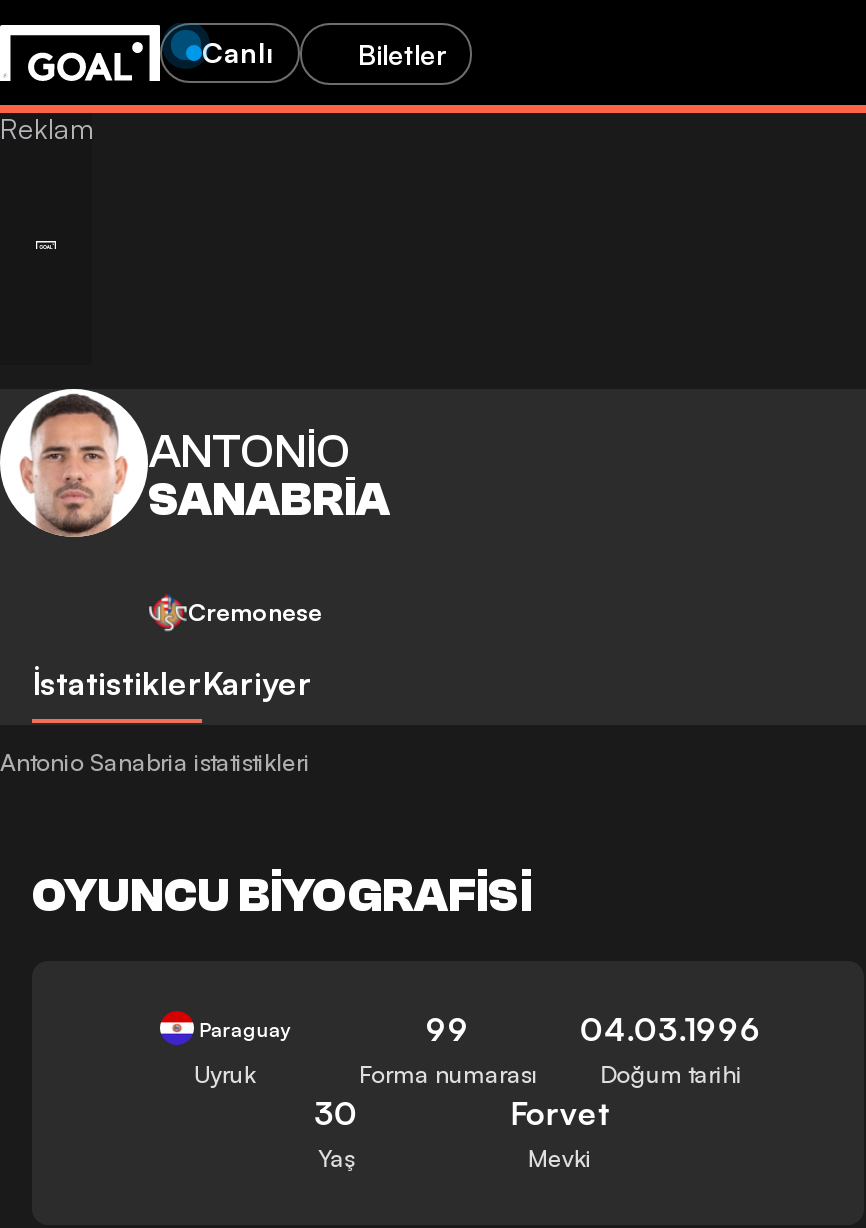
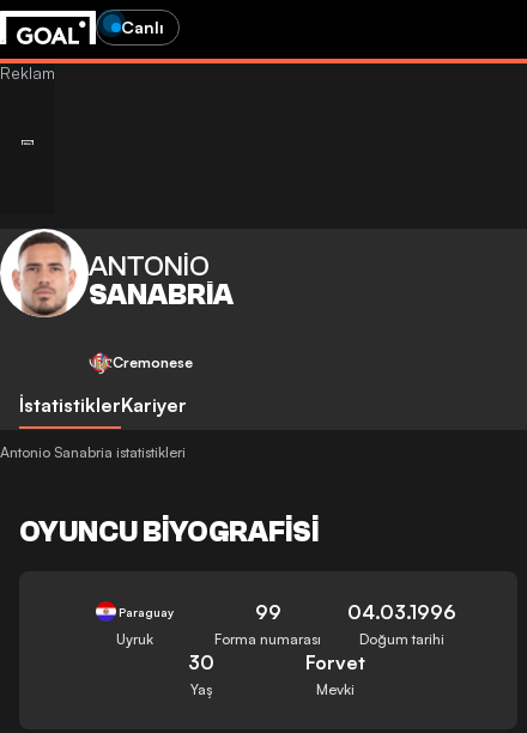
- Biletler
